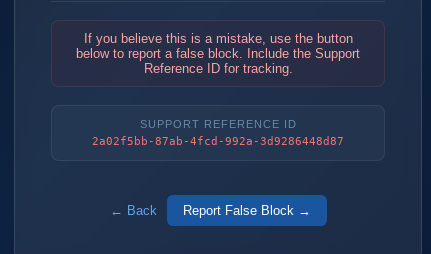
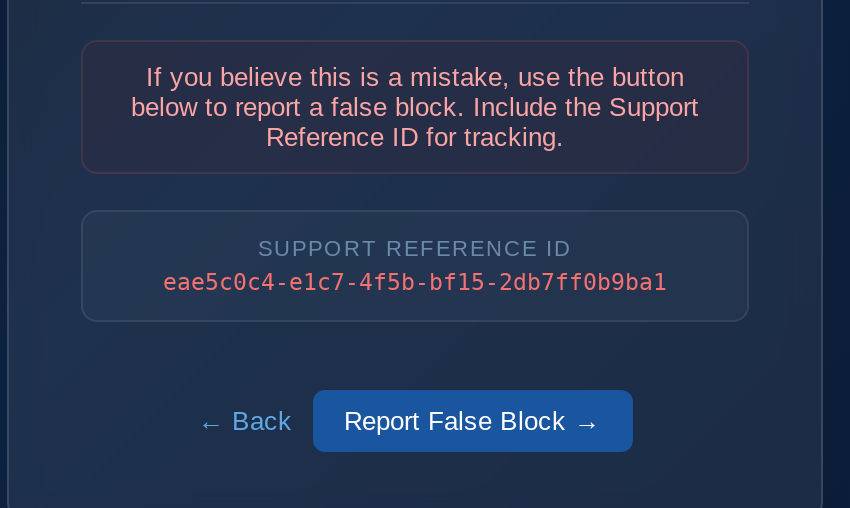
- 2a02f5bb-87ab-4fcd-992a-3d9286448d87
+ eae5c0c4-e1c7-4f5b-bf15-2db7ff0b9ba1
